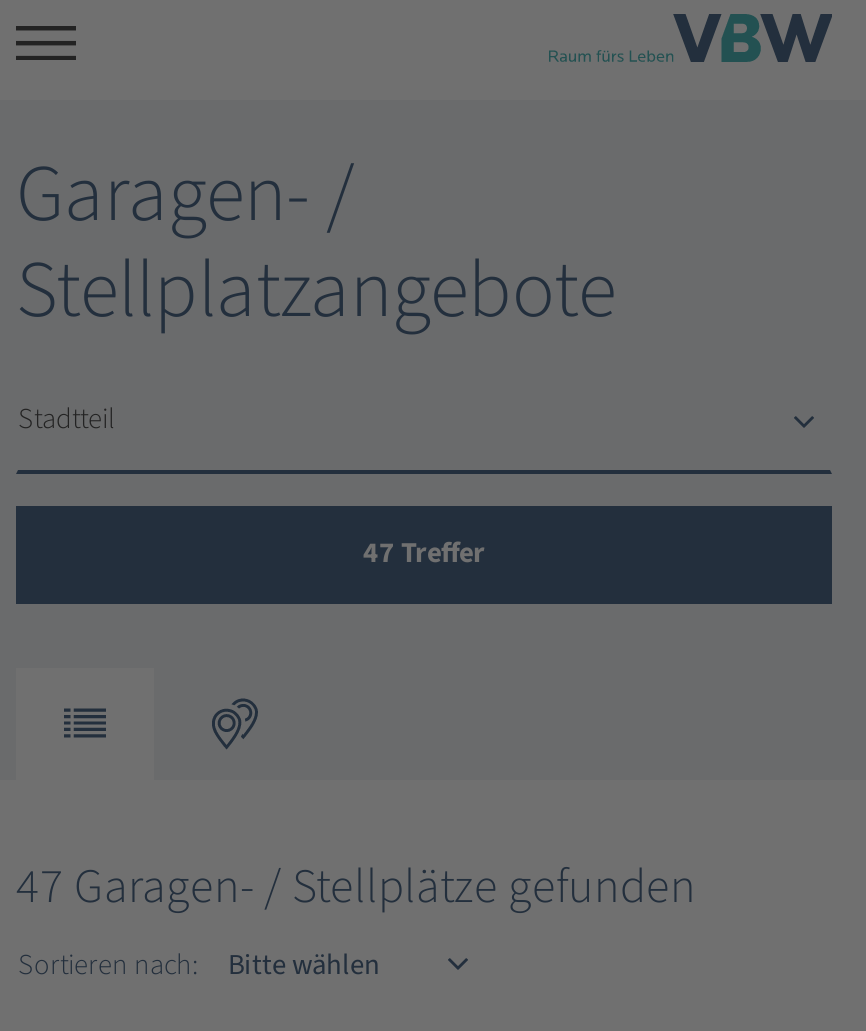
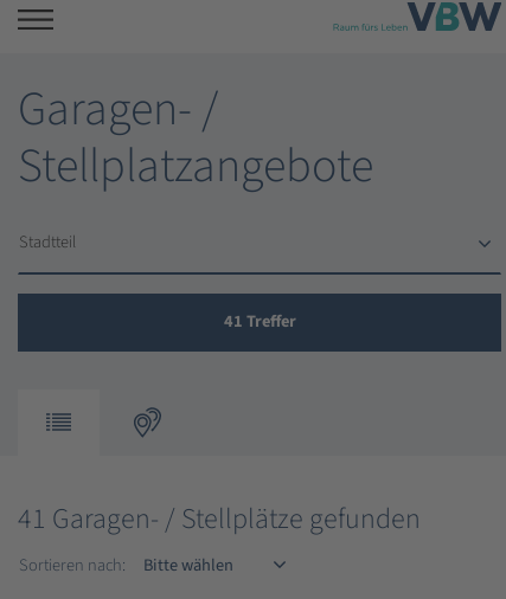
- 47 Treffer
+ 41 Treffer

- 47 Garagen- / Stellplätze gefunden
+ 41 Garagen- / Stellplätze gefunden
